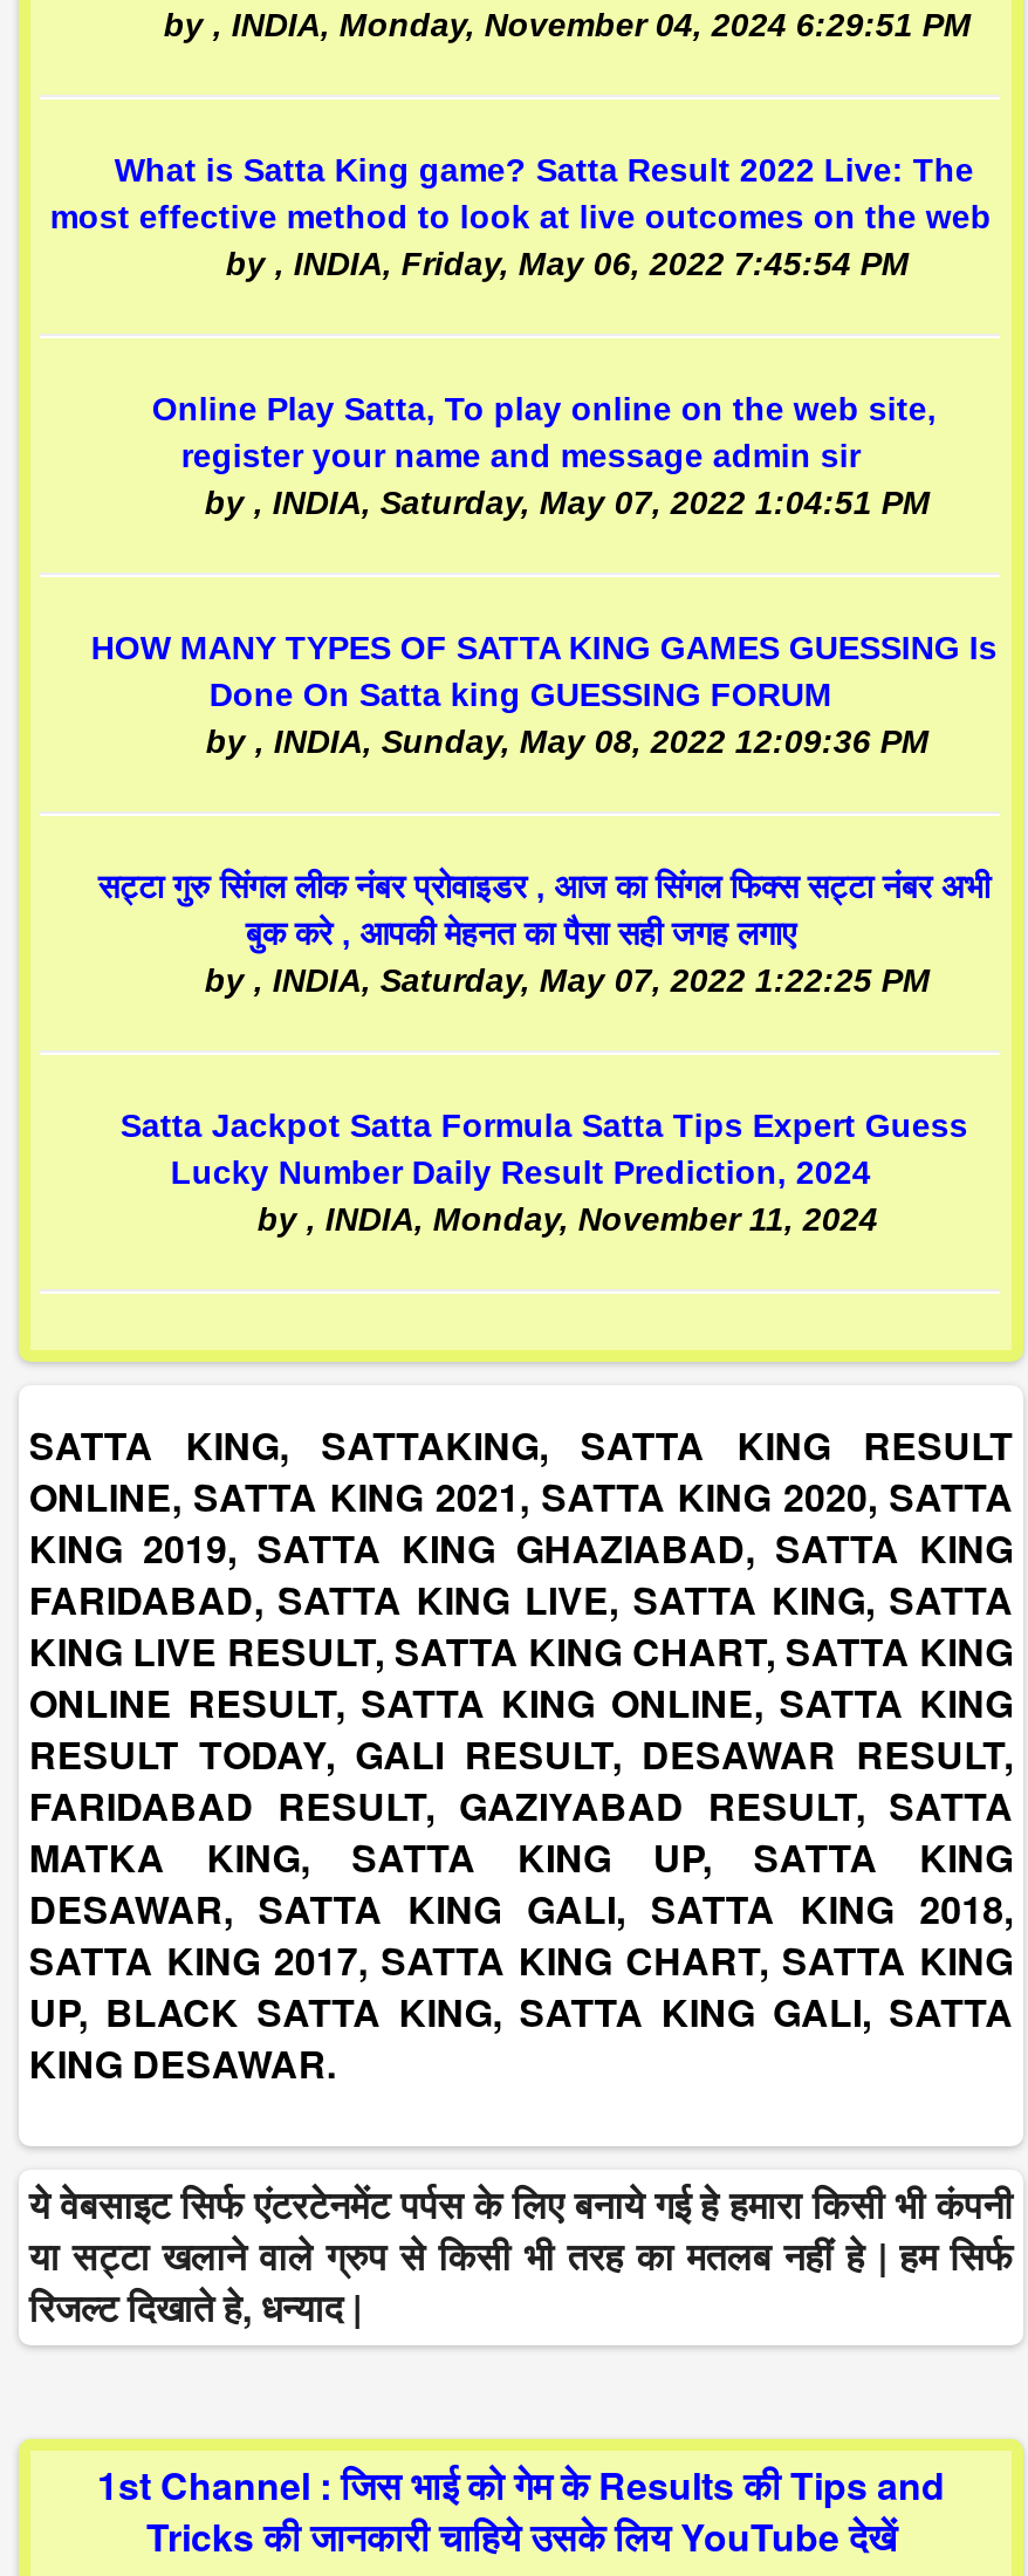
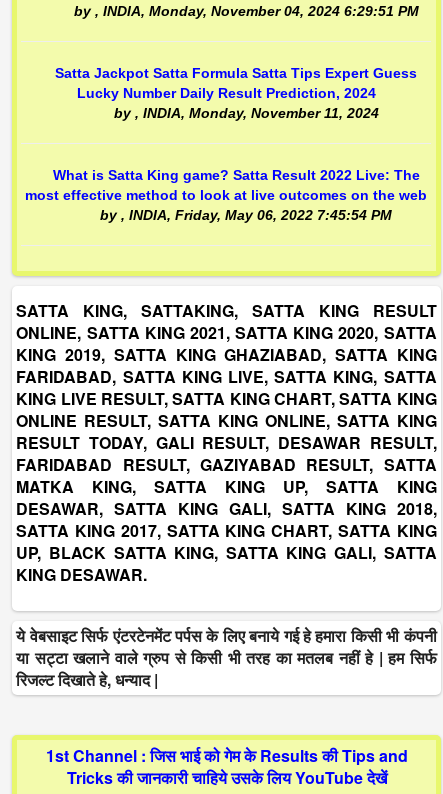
moved down: What is Satta King game? Satta Result 2022 Live: The | most effective method to look at live outcomes on the web | by, INDIA, Friday, May 06, 2022 7:45:54 PM

- Online Play Satta, To play online on the web site,
- register your name and message admin sir
- by, INDIA, Saturday, May 07, 2022 1:04:51 PM

- HOW MANY TYPES OF SATTA KING GAMES GUESSING Is
- Done On Satta king GUESSING FORUM
- by, INDIA, Sunday, May 08, 2022 12:09:36 PM

- सट्टा गुरु सिंगल लीक नंबर प्रोवाइडर , आज का सिंगल फिक्स सट्टा नंबर अभी
- बुक करे , आपकी मेहनत का पैसा सही जगह लगाए
- by, INDIA, Saturday, May 07, 2022 1:22:25 PM

moved up: Satta Jackpot Satta Formula Satta Tips Expert Guess | Lucky Number Daily Result Prediction, 2024 | by, INDIA, Monday, November 11, 2024
